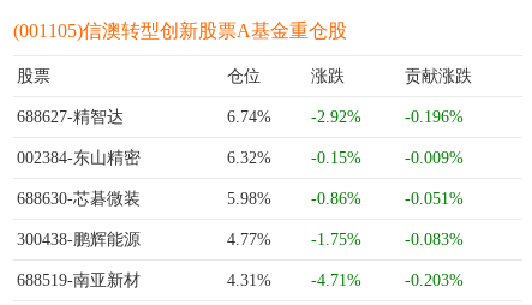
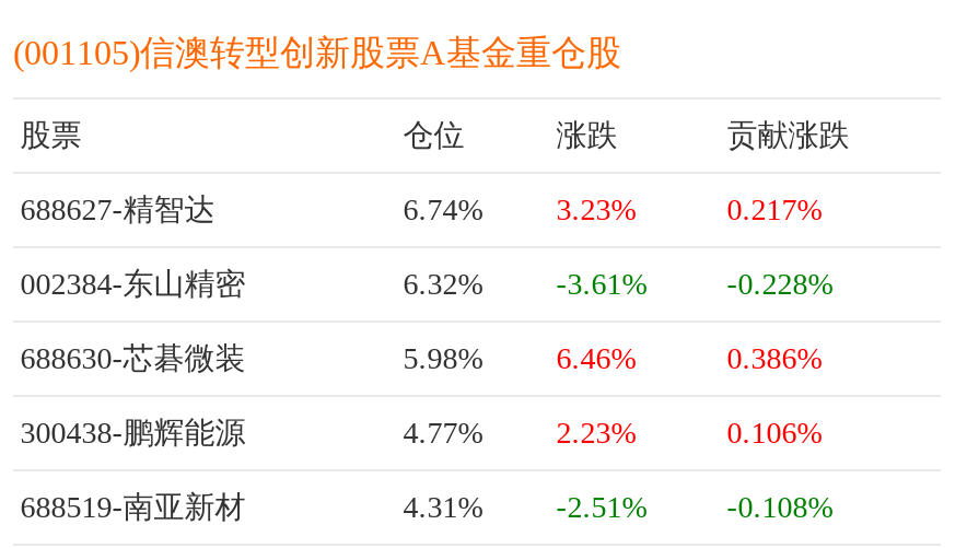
- -2.92%
+ 3.23%

- -0.196%
+ 0.217%

- -0.15%
+ -3.61%

- -0.009%
+ -0.228%

- -0.86%
+ 6.46%

- -0.051%
+ 0.386%

- -1.75%
+ 2.23%

- -0.083%
+ 0.106%

- -4.71%
+ -2.51%

- -0.203%
+ -0.108%
